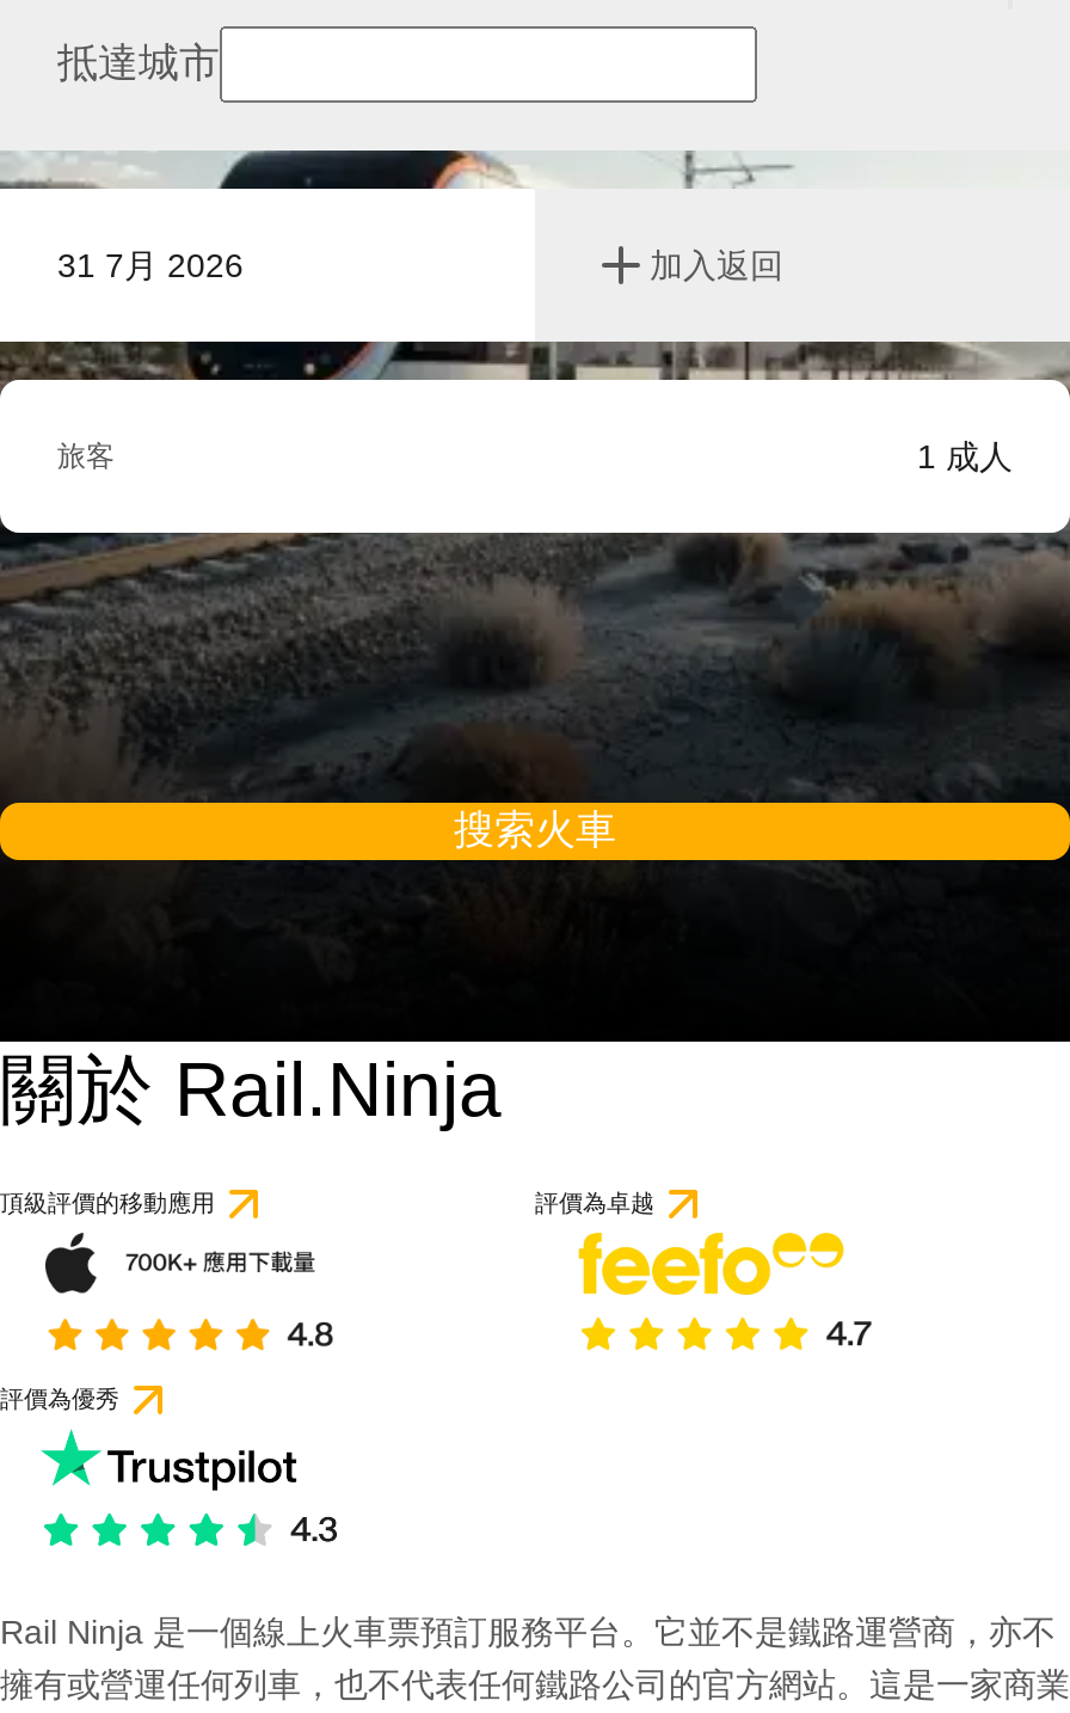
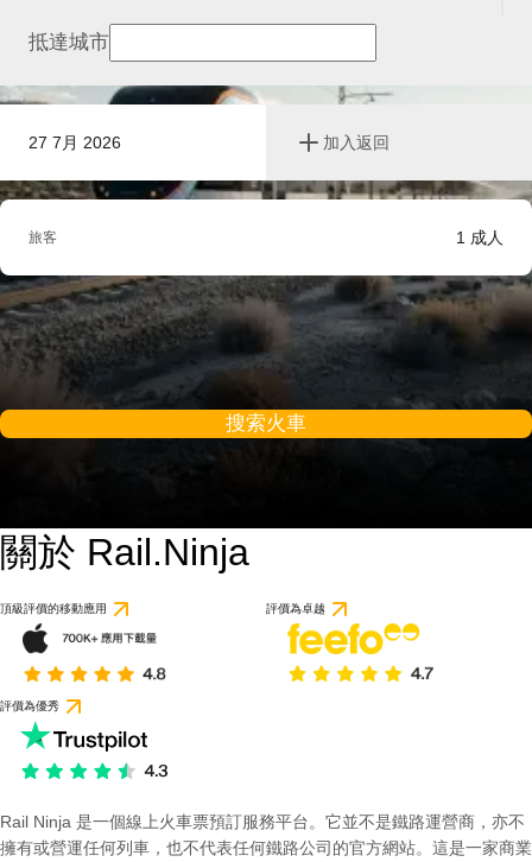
- 31 7月 2026
+ 27 7月 2026
